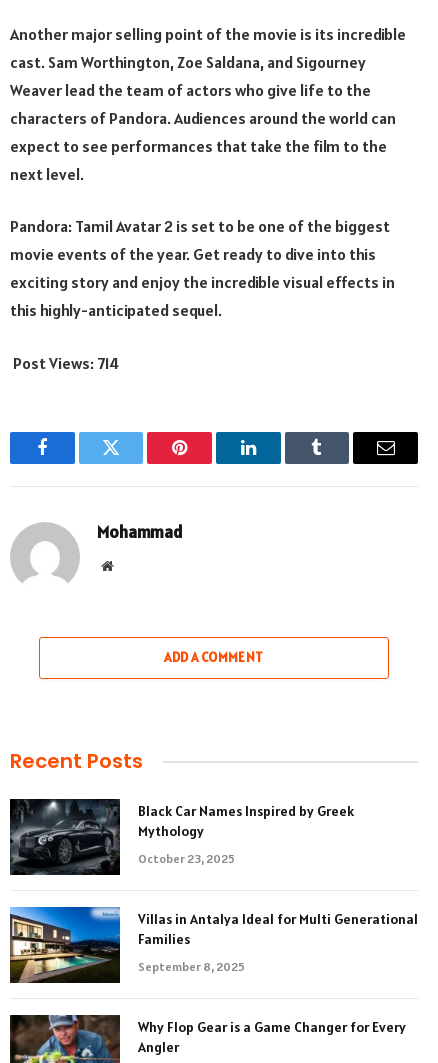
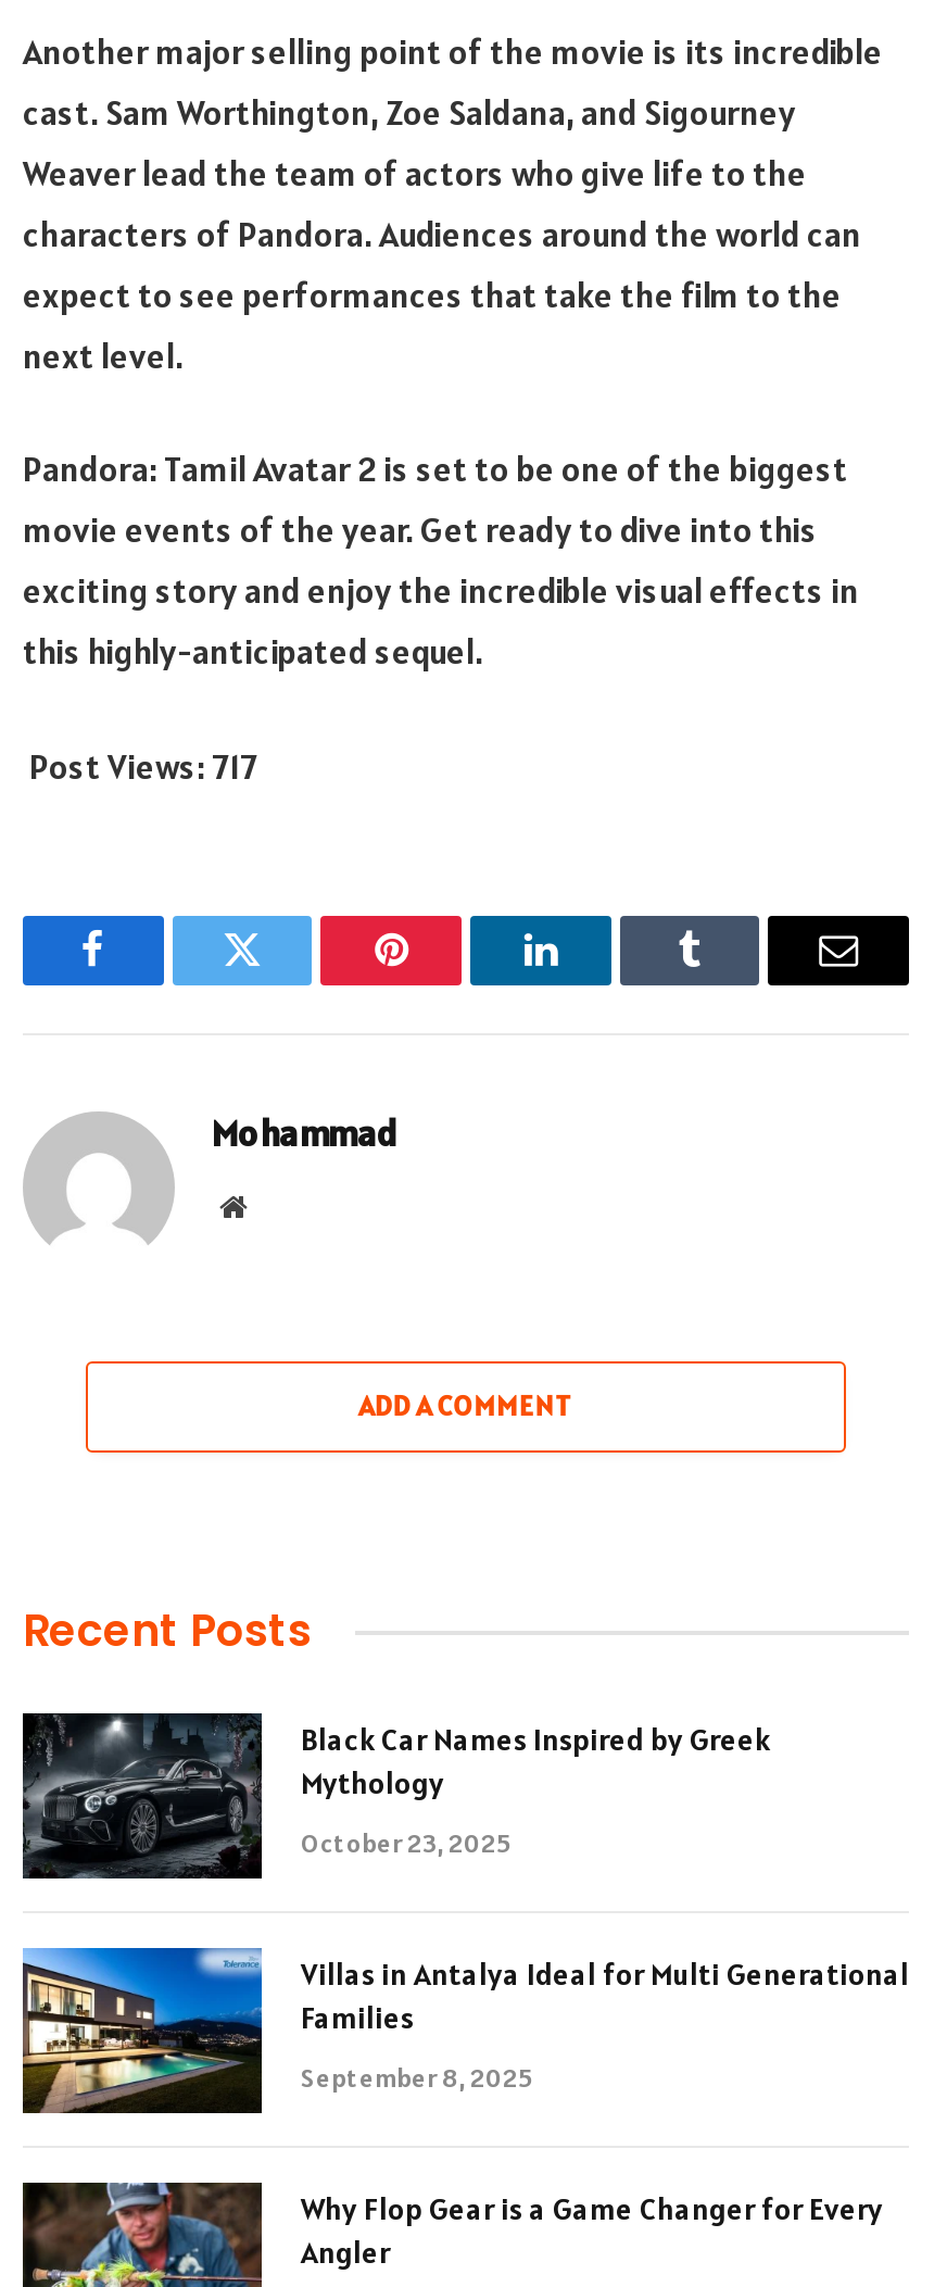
- Post Views: 714
+ Post Views: 717
